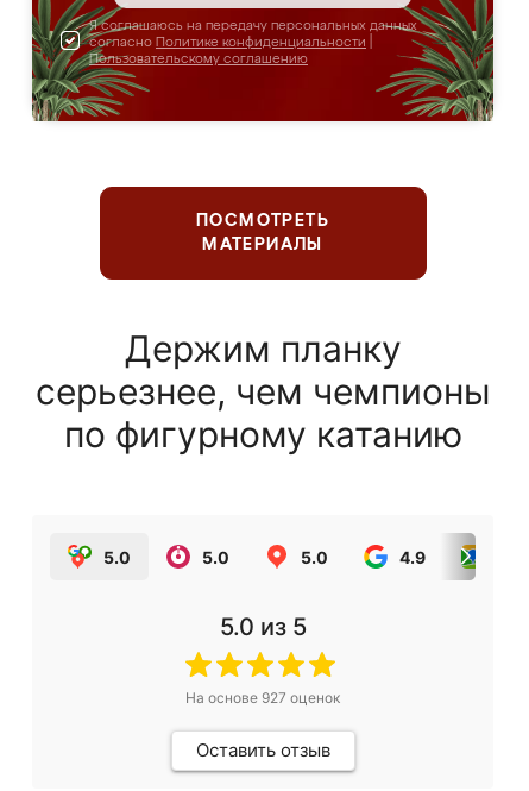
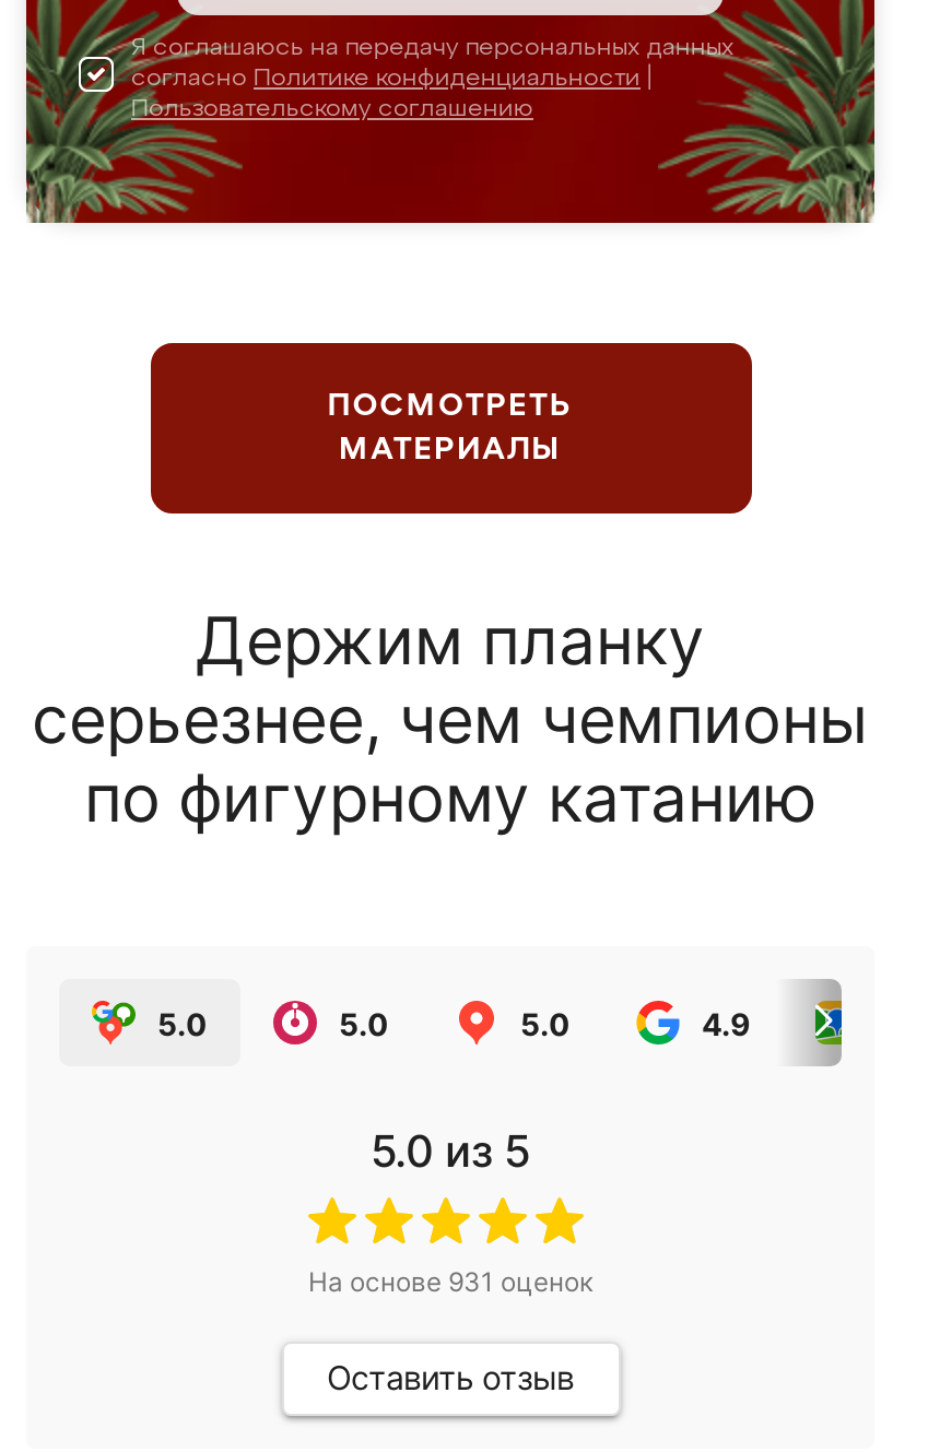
- На основе 927 оценок
+ На основе 931 оценок
